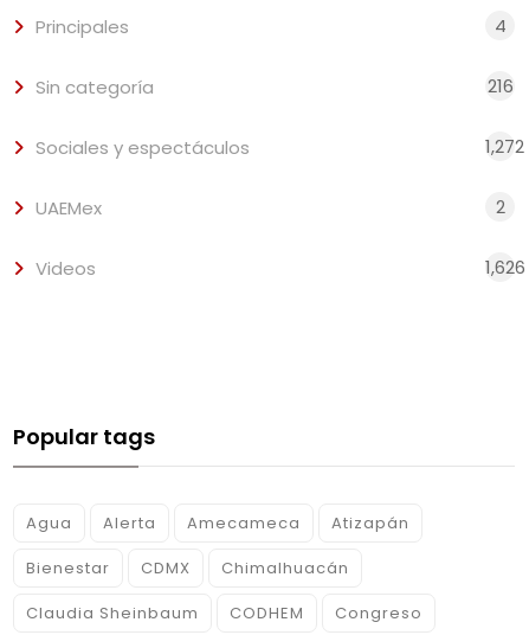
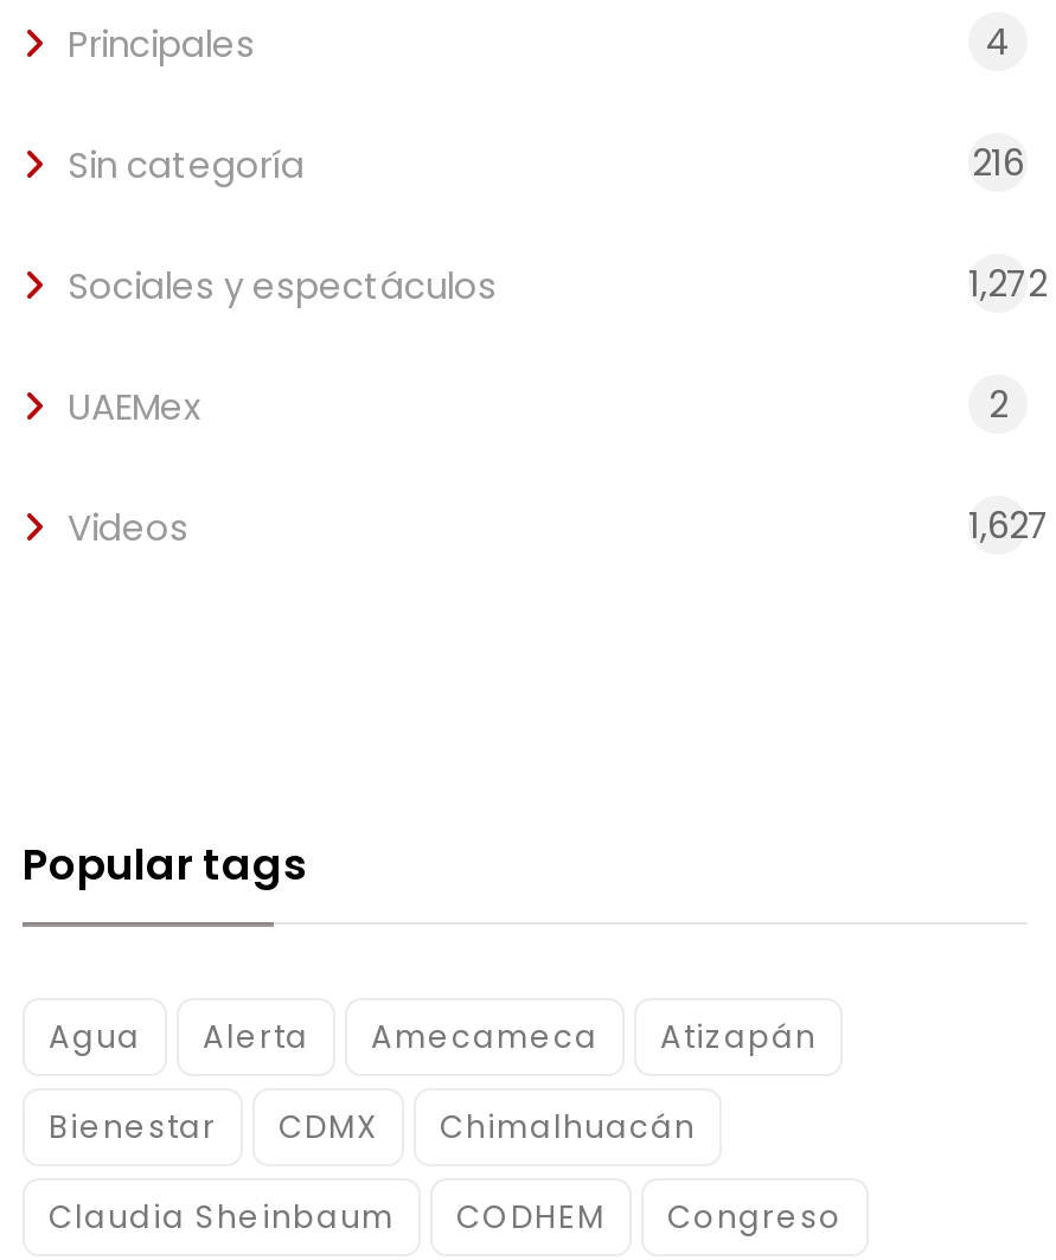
- 1,626
+ 1,627
